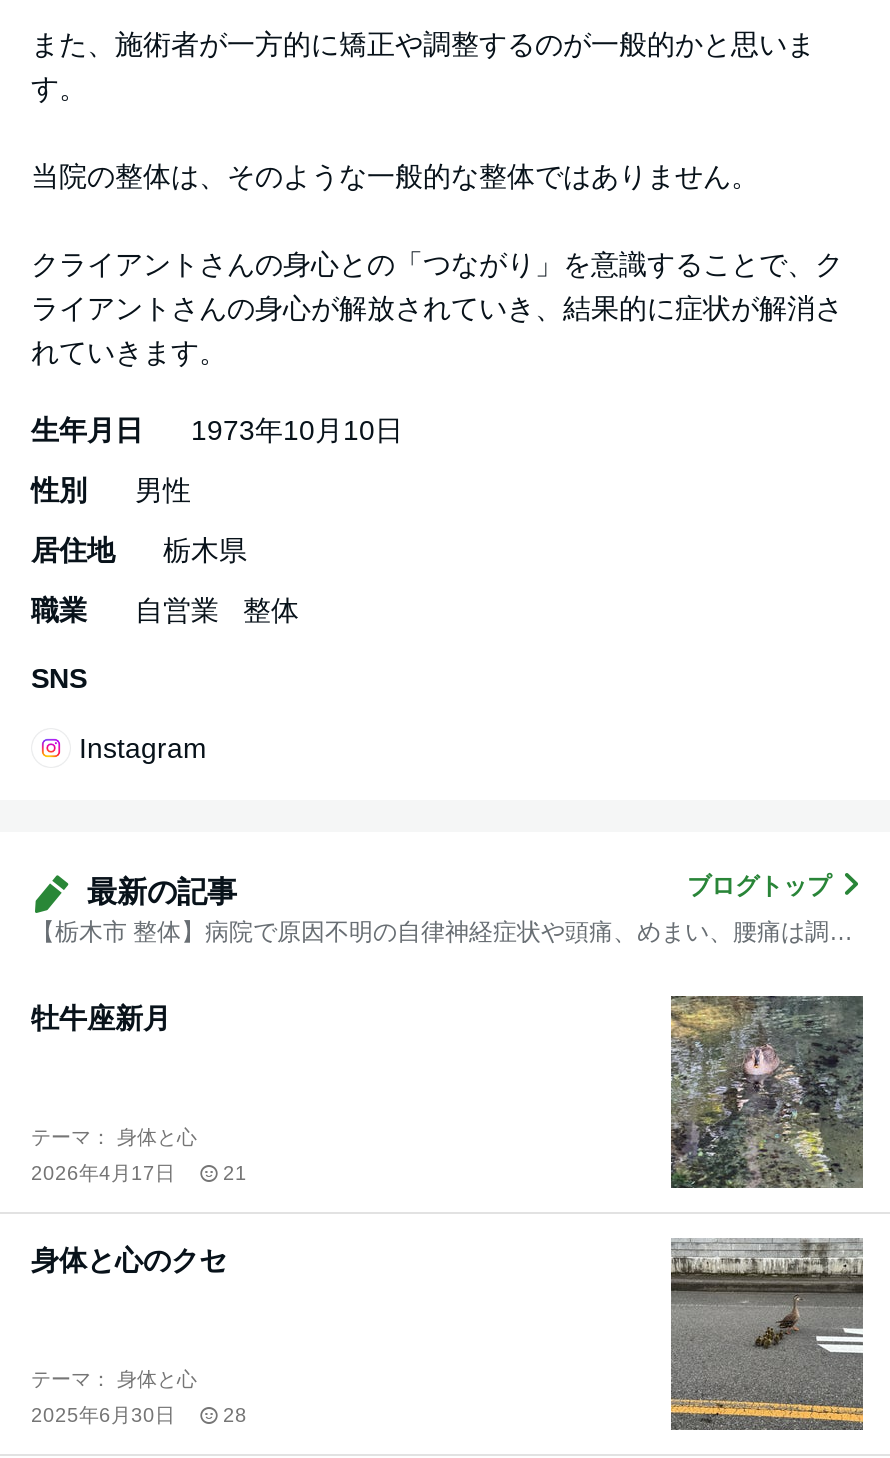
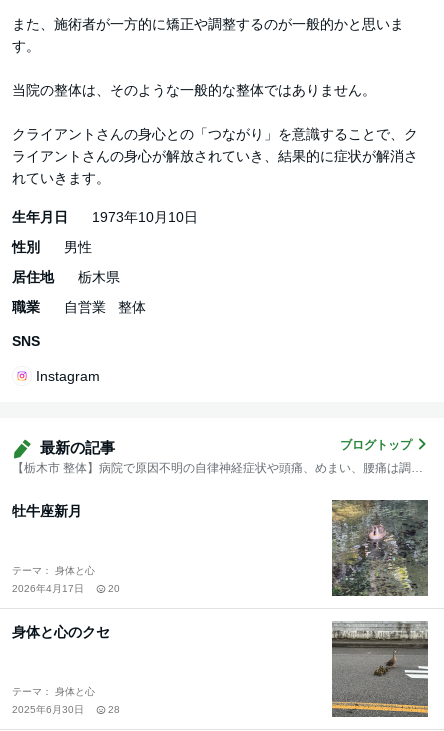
- 21
+ 20
